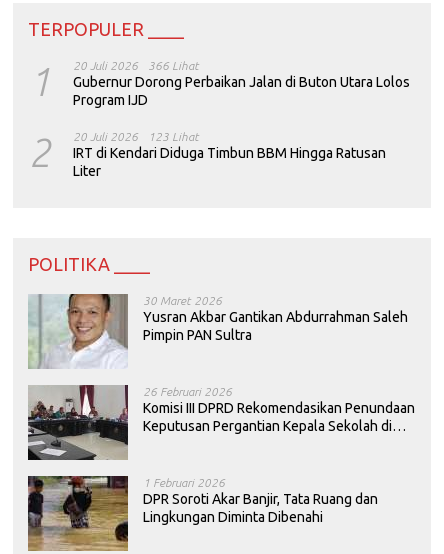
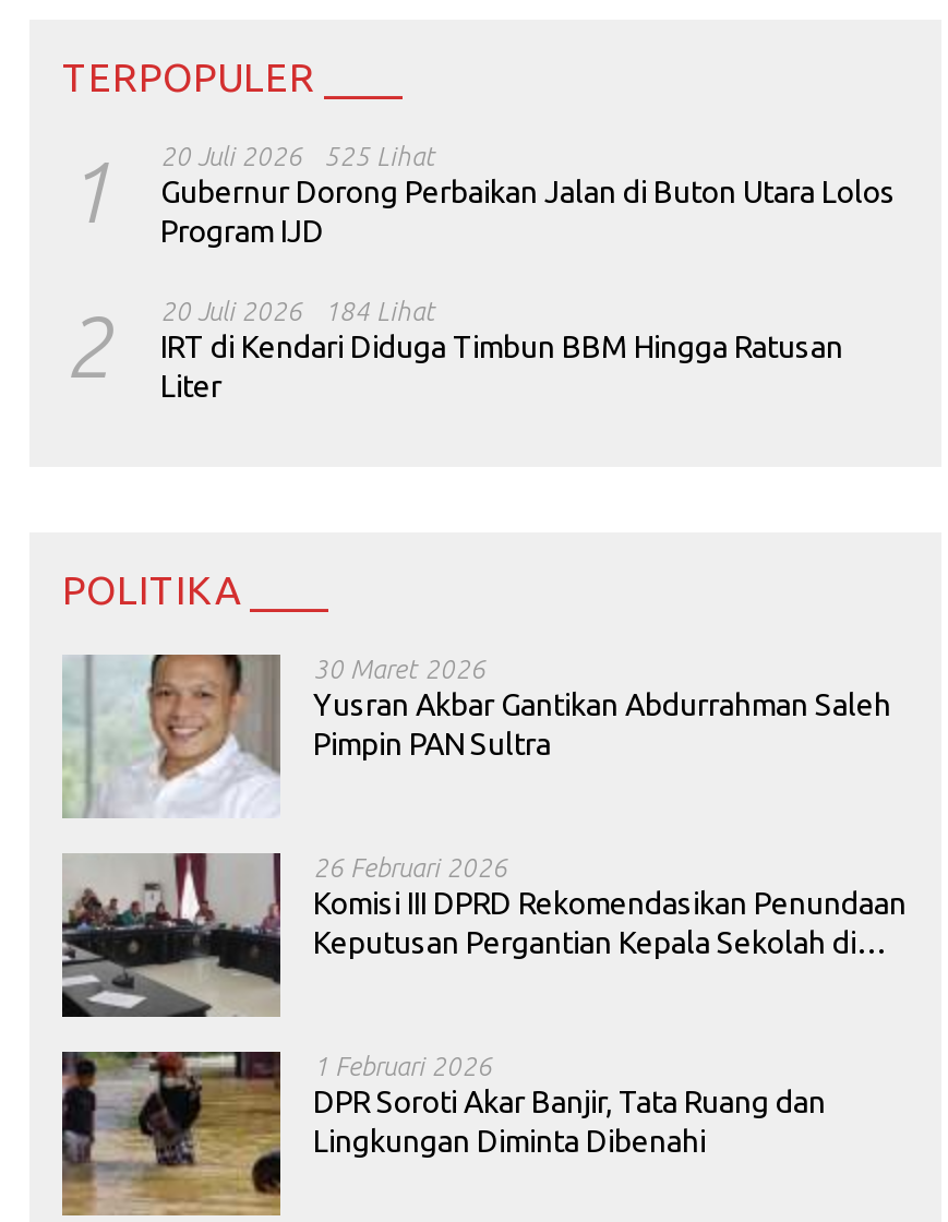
- 1 20 Juli 2026 Gubernur Dorong Perbaikan Jalan di Buton Utara Lolos Program IJD 366 Lihat
+ 1 20 Juli 2026 Gubernur Dorong Perbaikan Jalan di Buton Utara Lolos Program IJD 525 Lihat

- 2 20 Juli 2026 IRT di Kendari Diduga Timbun BBM Hingga Ratusan Liter 123 Lihat
+ 2 20 Juli 2026 IRT di Kendari Diduga Timbun BBM Hingga Ratusan Liter 184 Lihat
